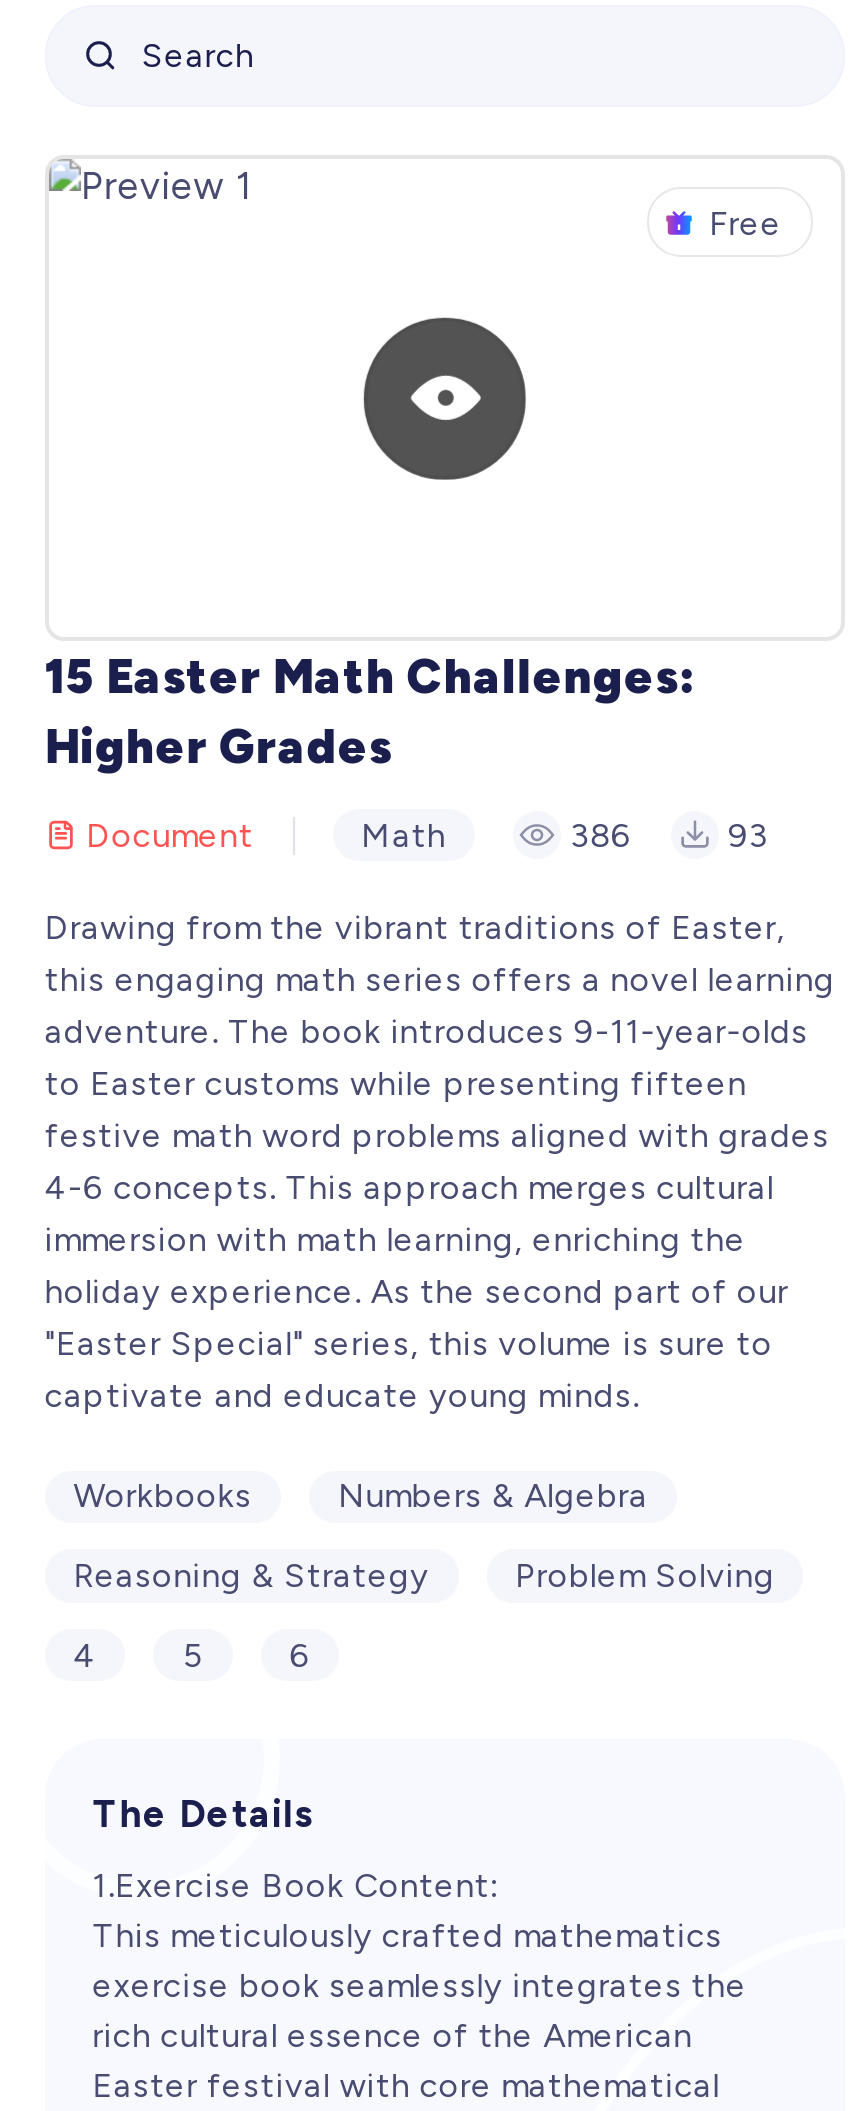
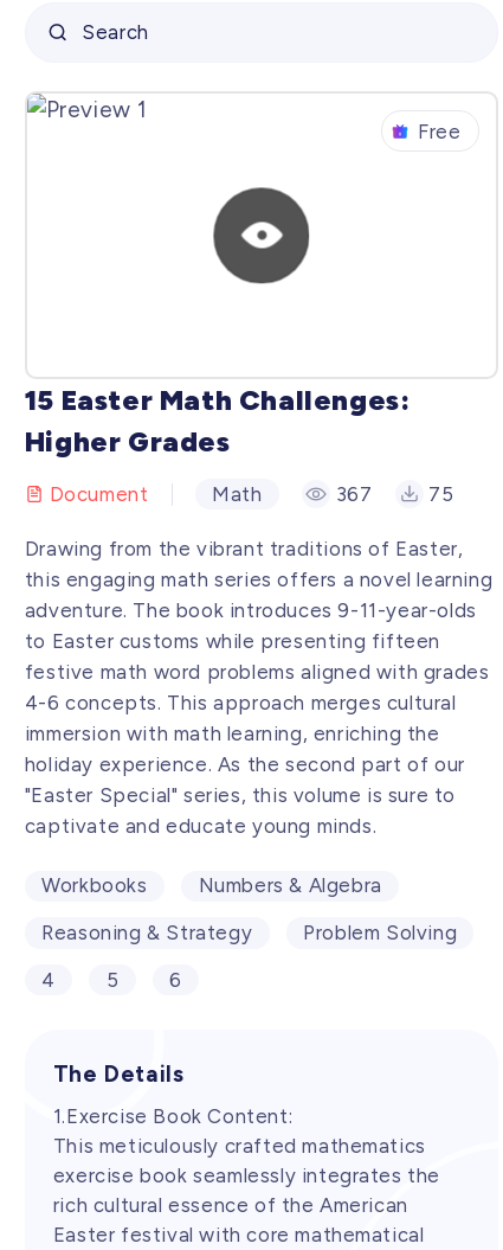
- 386
+ 367

- 93
+ 75
